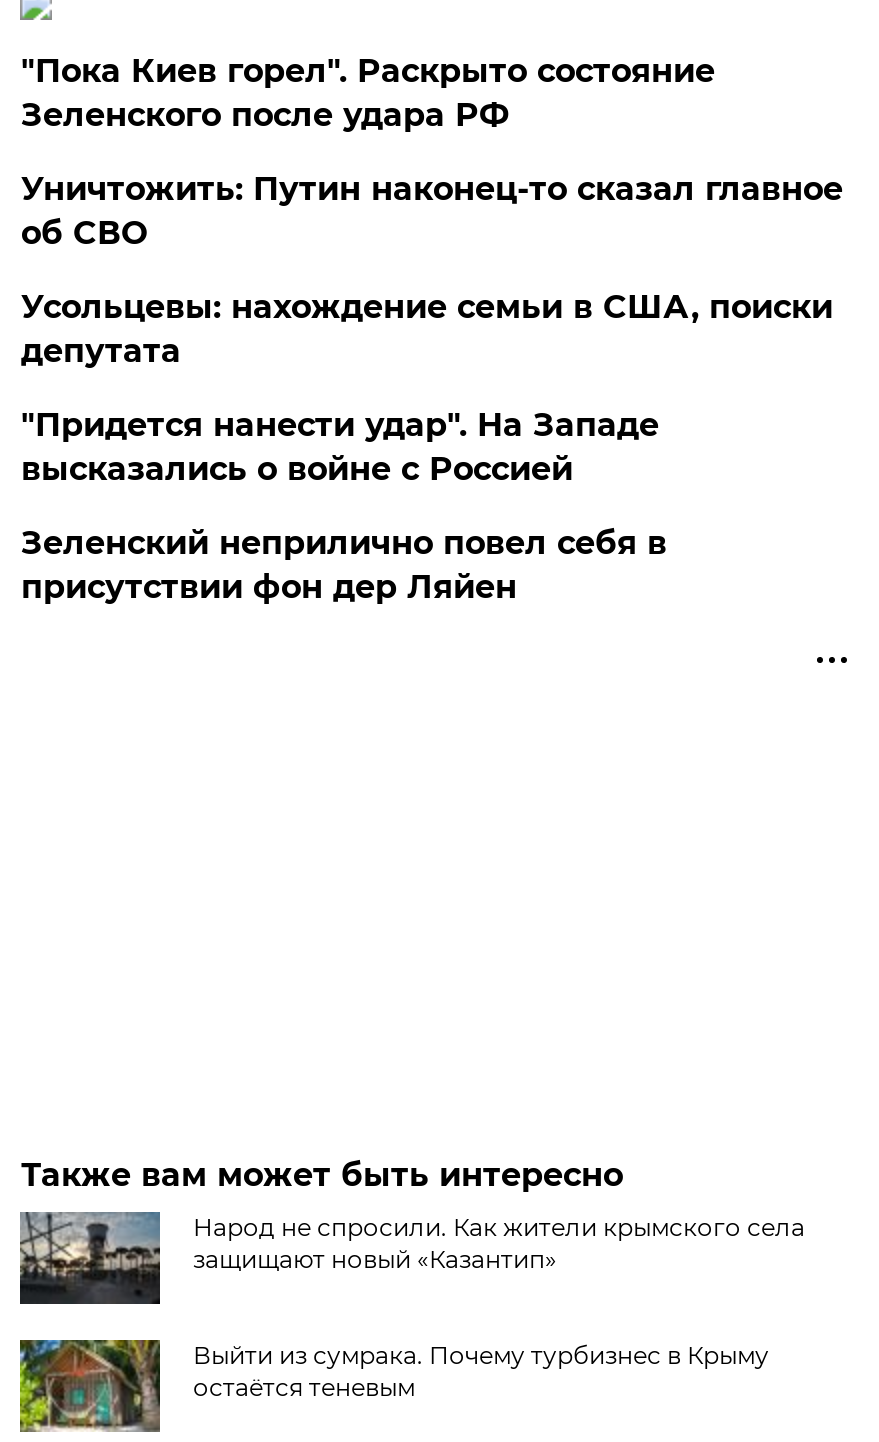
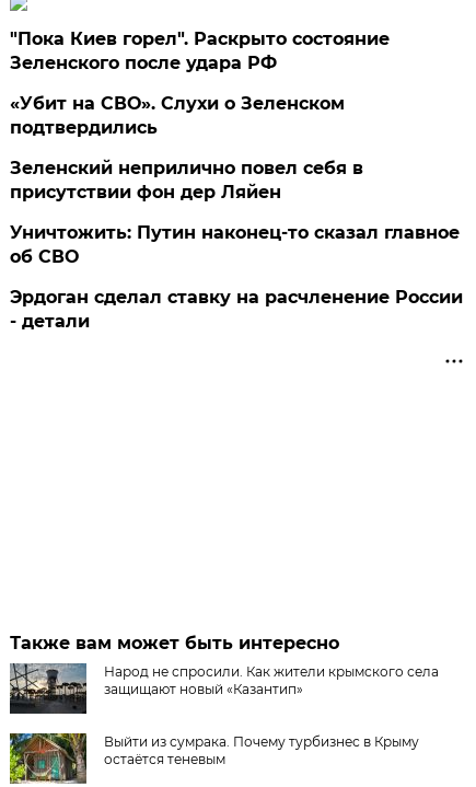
moved down: Уничтожить: Путин наконец-то сказал главное | об СВО

- Усольцевы: нахождение семьи в США, поиски
- депутата
- "Придется нанести удар". На Западе
- высказались о войне с Россией
+ «Убит на СВО». Слухи о Зеленском
+ подтвердились

moved up: Зеленский неприлично повел cебя в | присутствии фон дер Ляйен

+ Эрдоган сделал ставку на расчленение России
+ - детали
